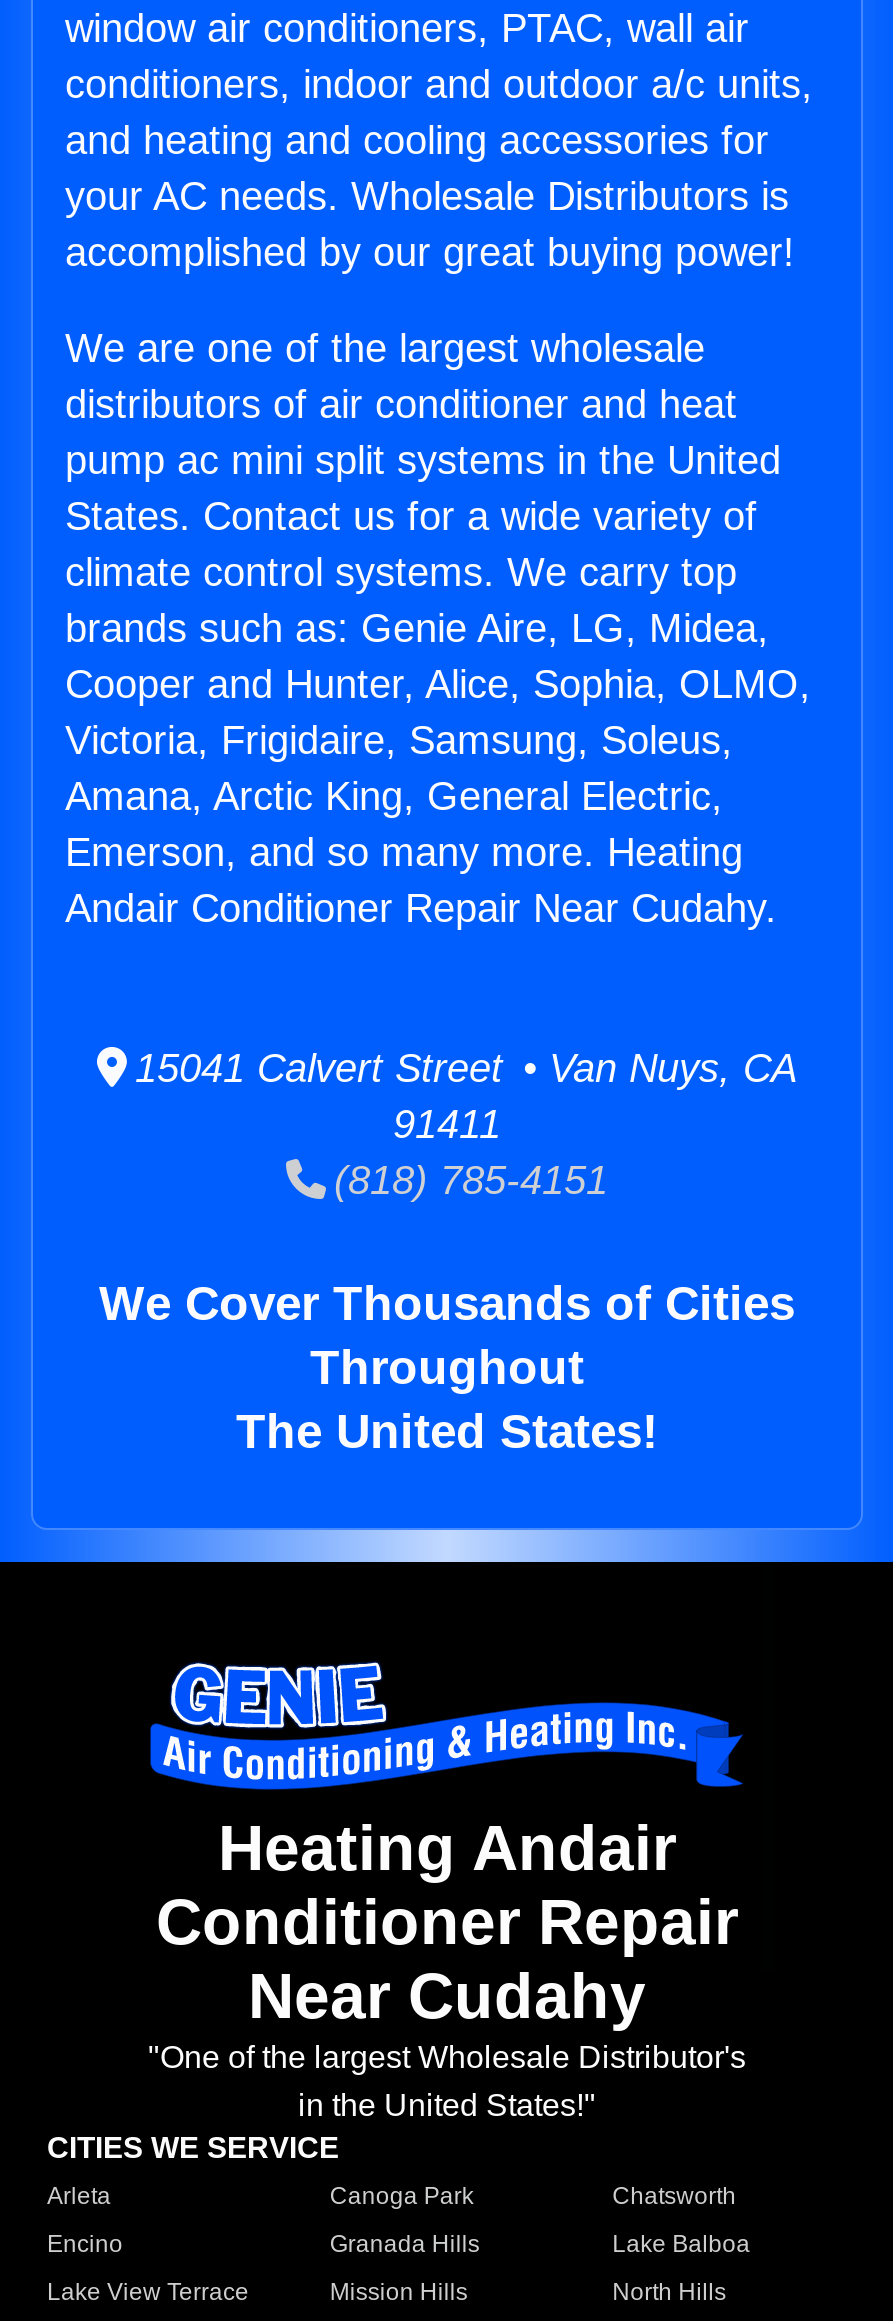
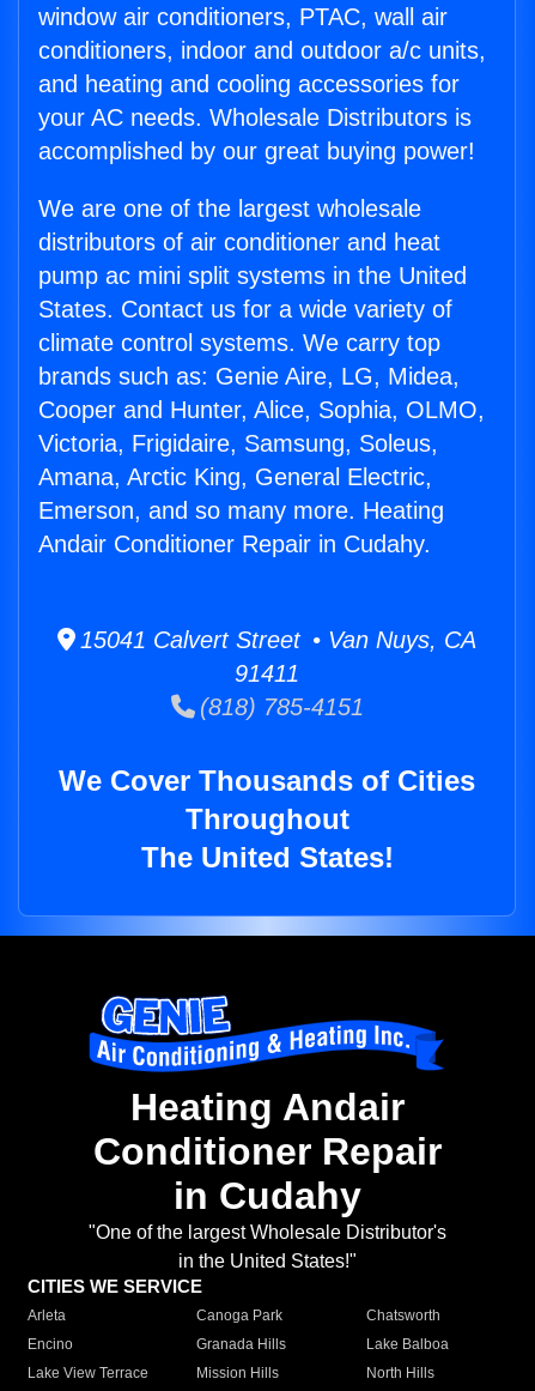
- Andair Conditioner Repair Near Cudahy.
+ Andair Conditioner Repair in Cudahy.

- Near Cudahy
+ in Cudahy
